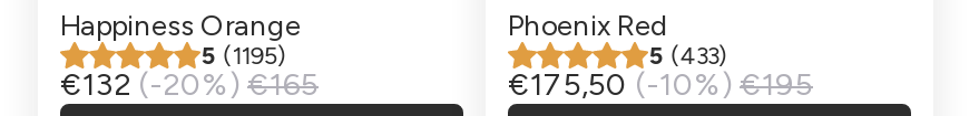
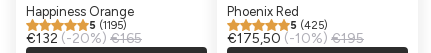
- 5 (433)
+ 5 (425)
